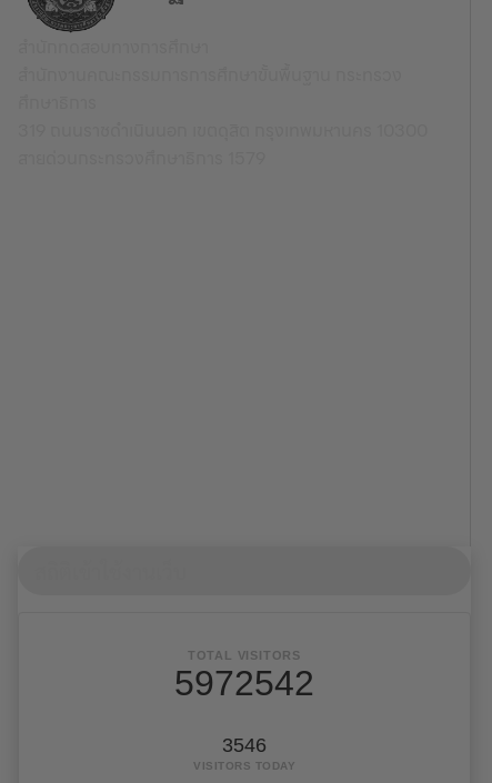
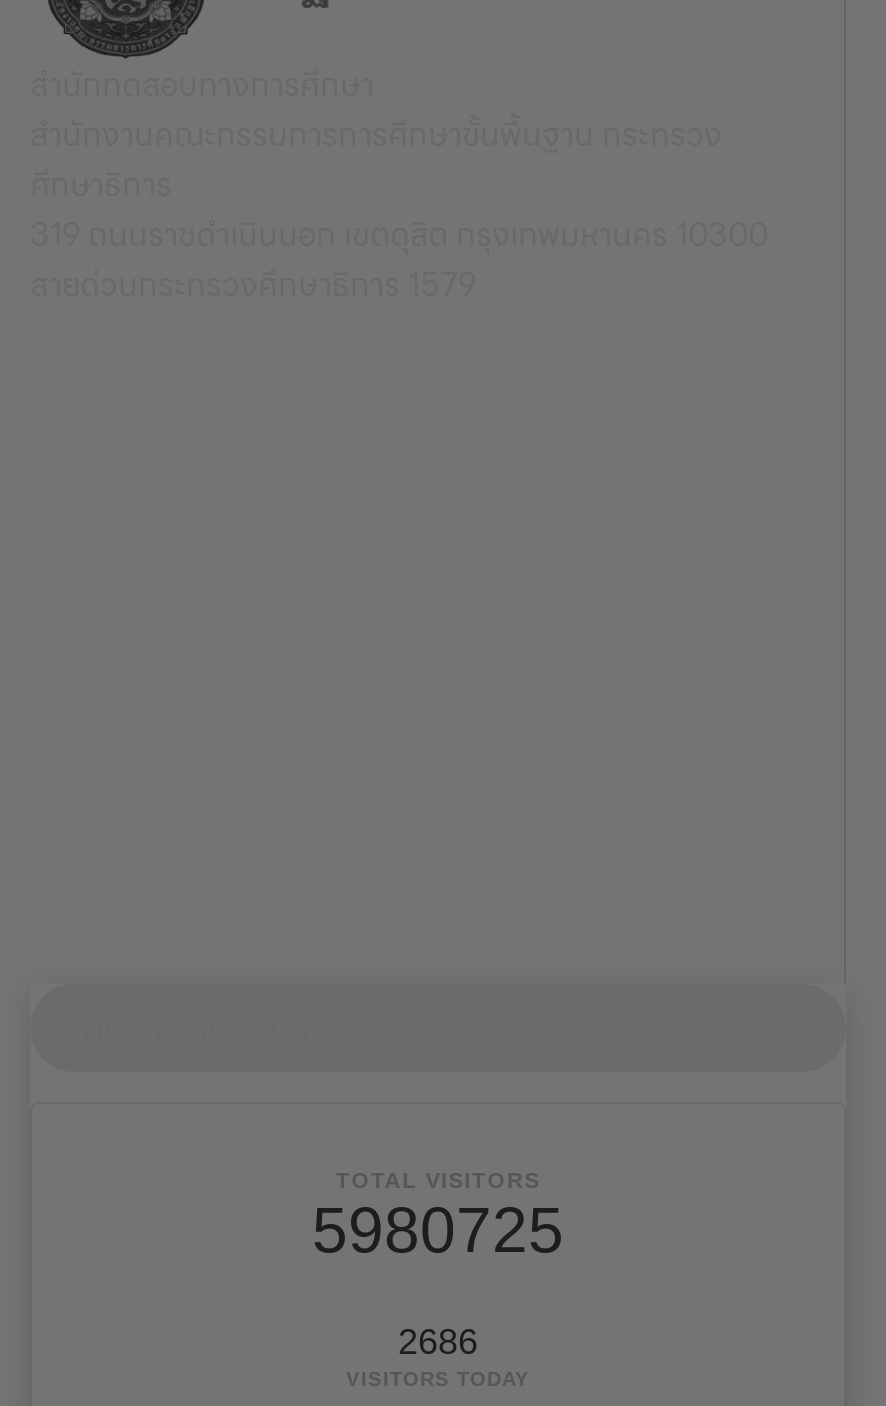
- 5972542
+ 5980725

- 3546
+ 2686
